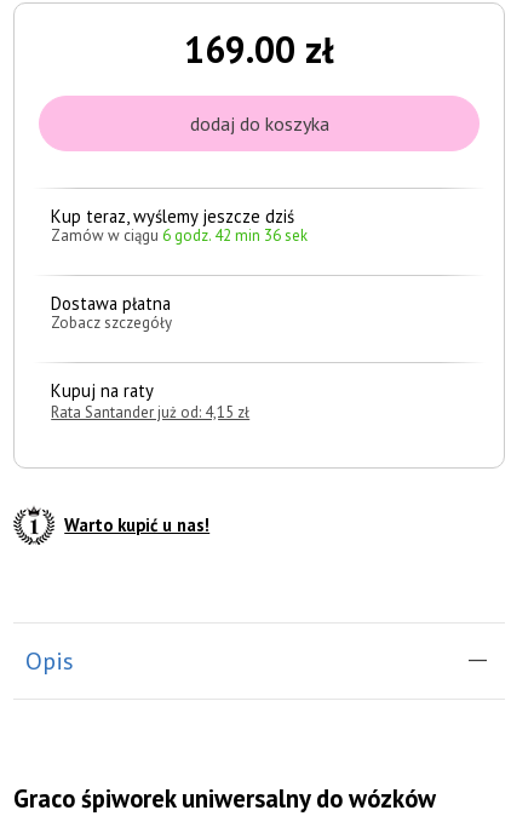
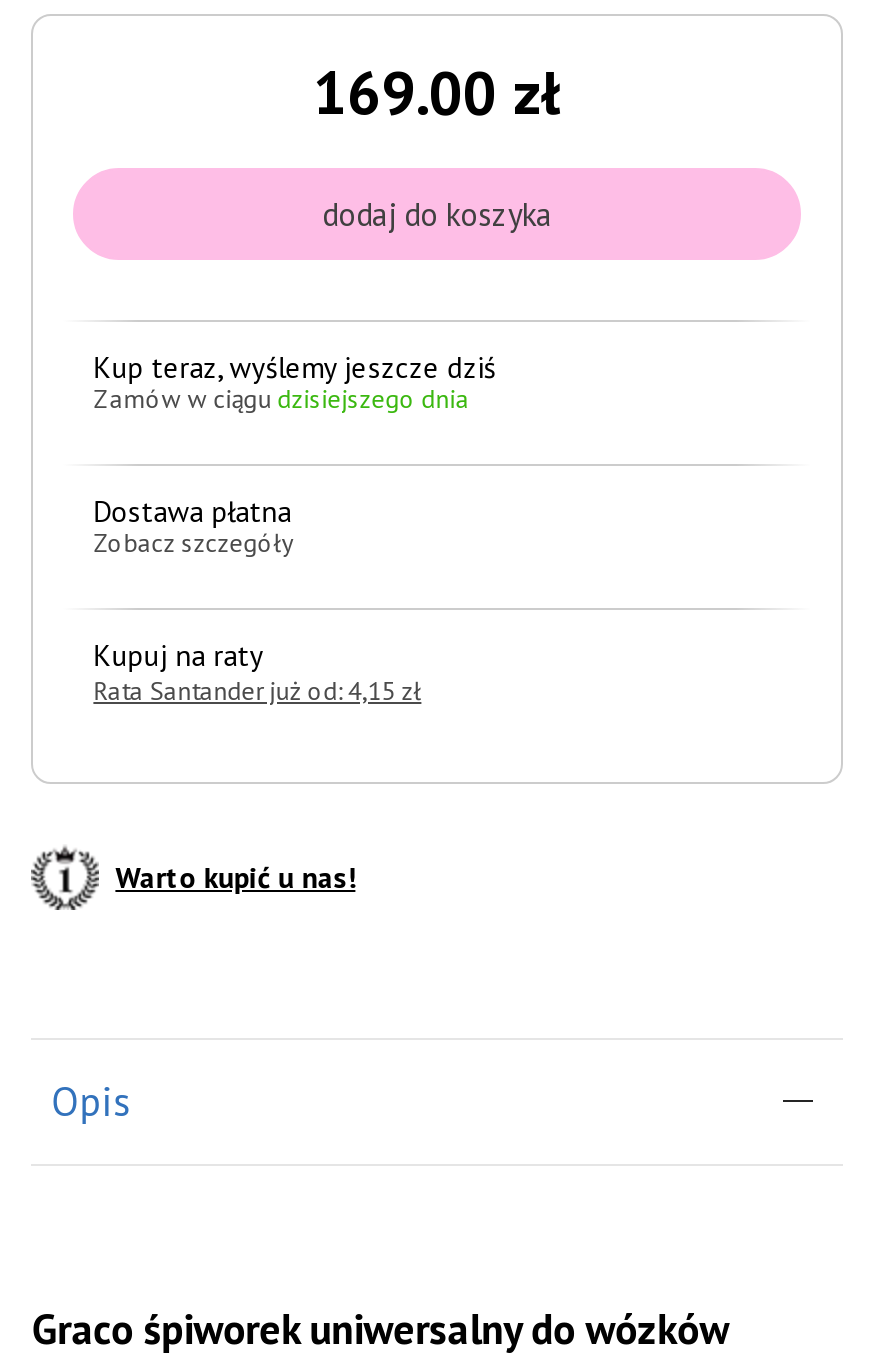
- Zamów w ciągu 6 godz. 42 min 36 sek
+ Zamów w ciągu dzisiejszego dnia
